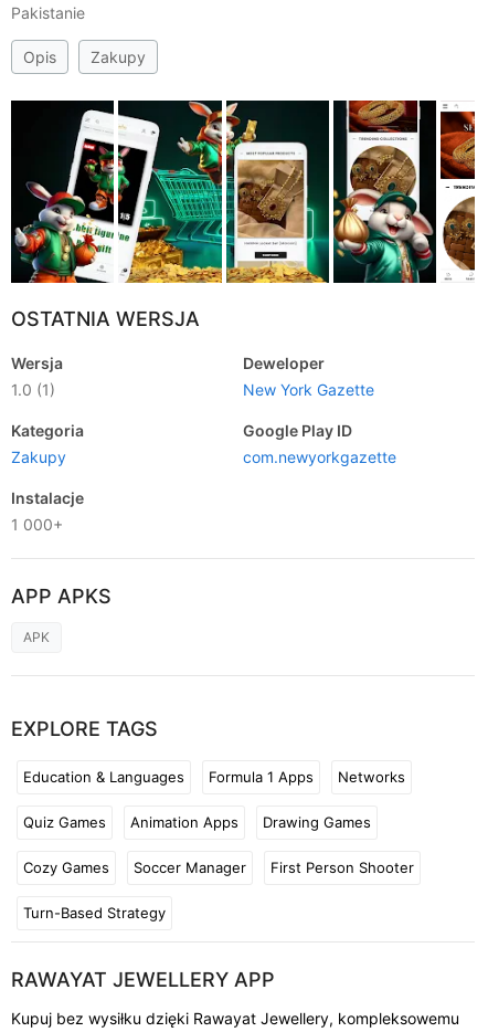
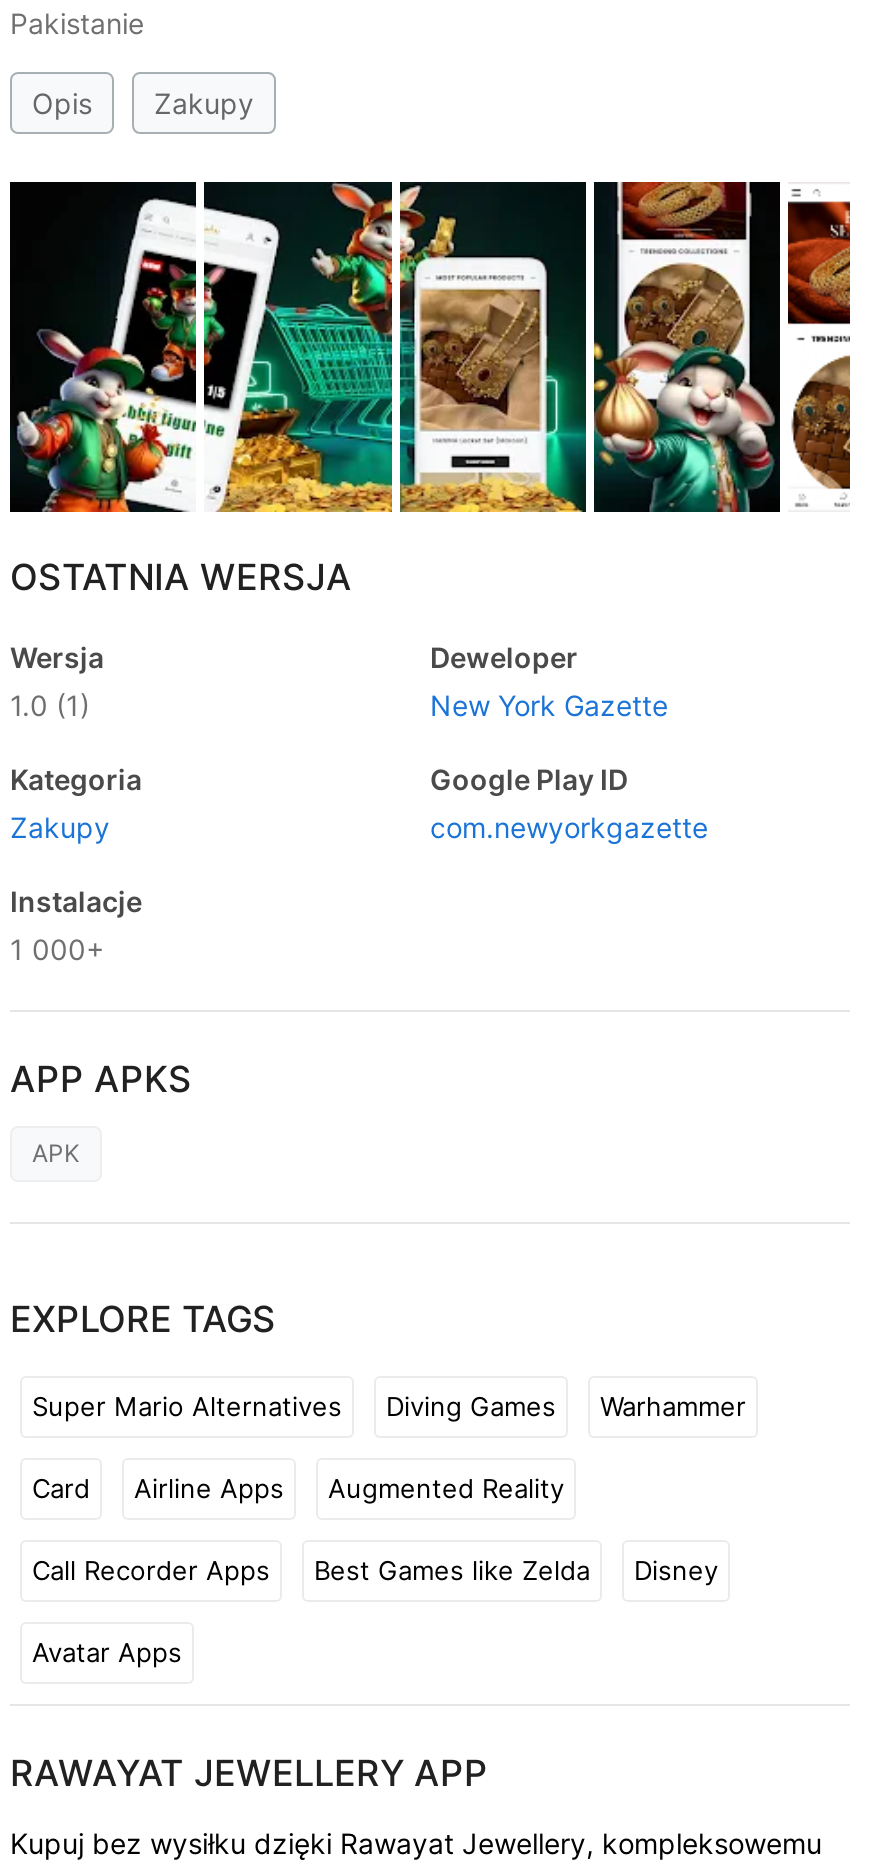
- Education & Languages
- Formula 1 Apps
- Networks
+ Super Mario Alternatives
+ Diving Games
+ Warhammer

- Quiz Games
- Animation Apps
- Drawing Games
+ Card
+ Airline Apps
+ Augmented Reality

- Cozy Games
- Soccer Manager
- First Person Shooter
+ Call Recorder Apps
+ Best Games like Zelda
+ Disney

- Turn-Based Strategy
+ Avatar Apps
